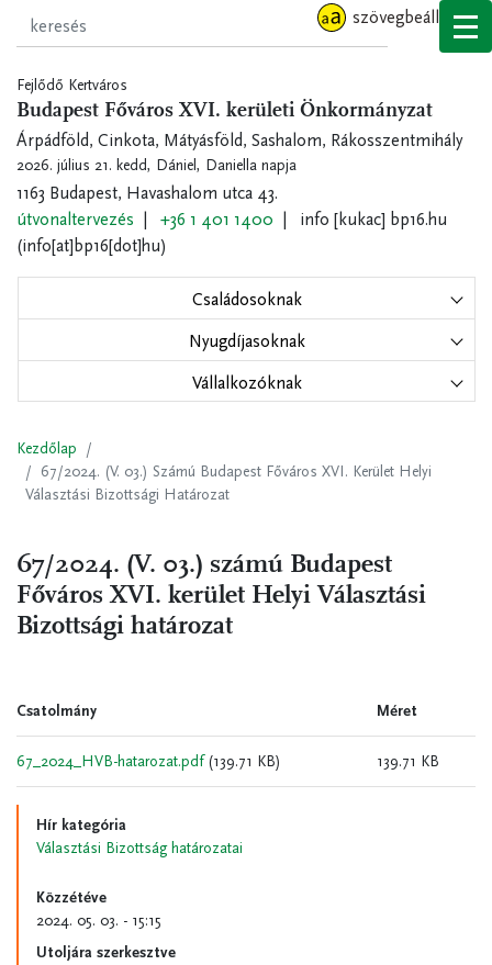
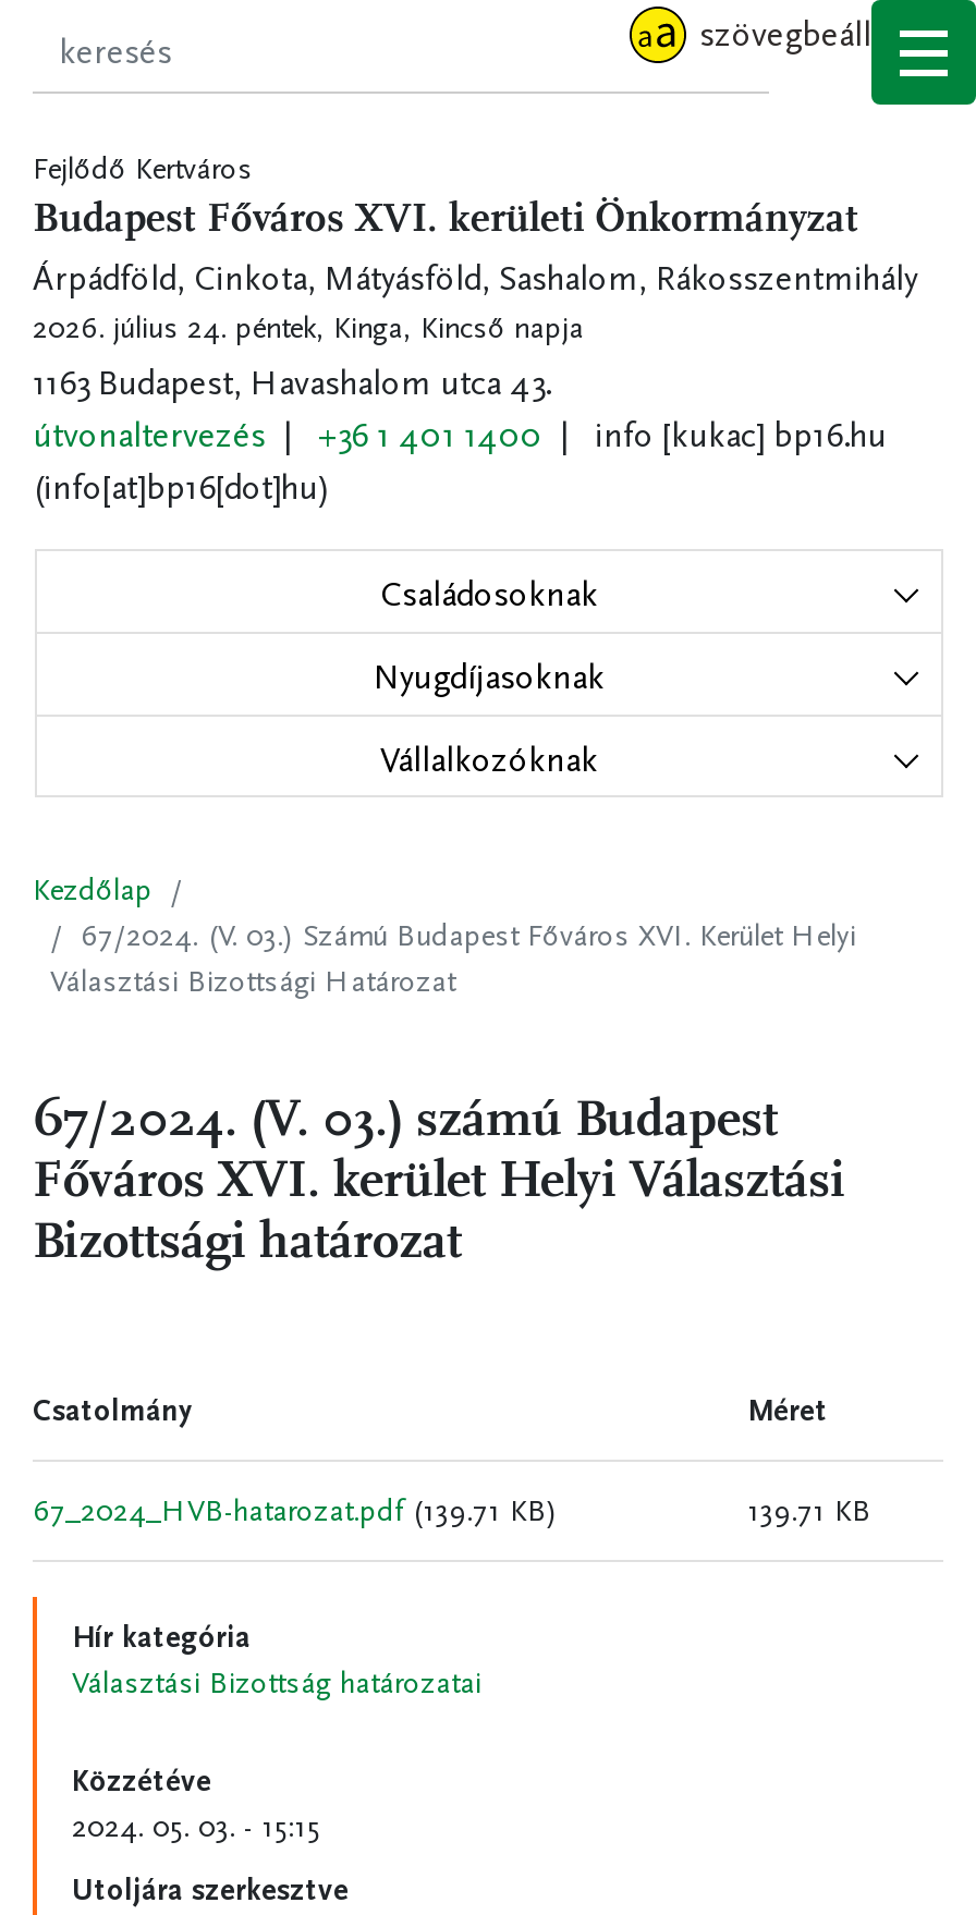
- 2026. július 21. kedd, Dániel, Daniella napja
+ 2026. július 24. péntek, Kinga, Kincső napja
